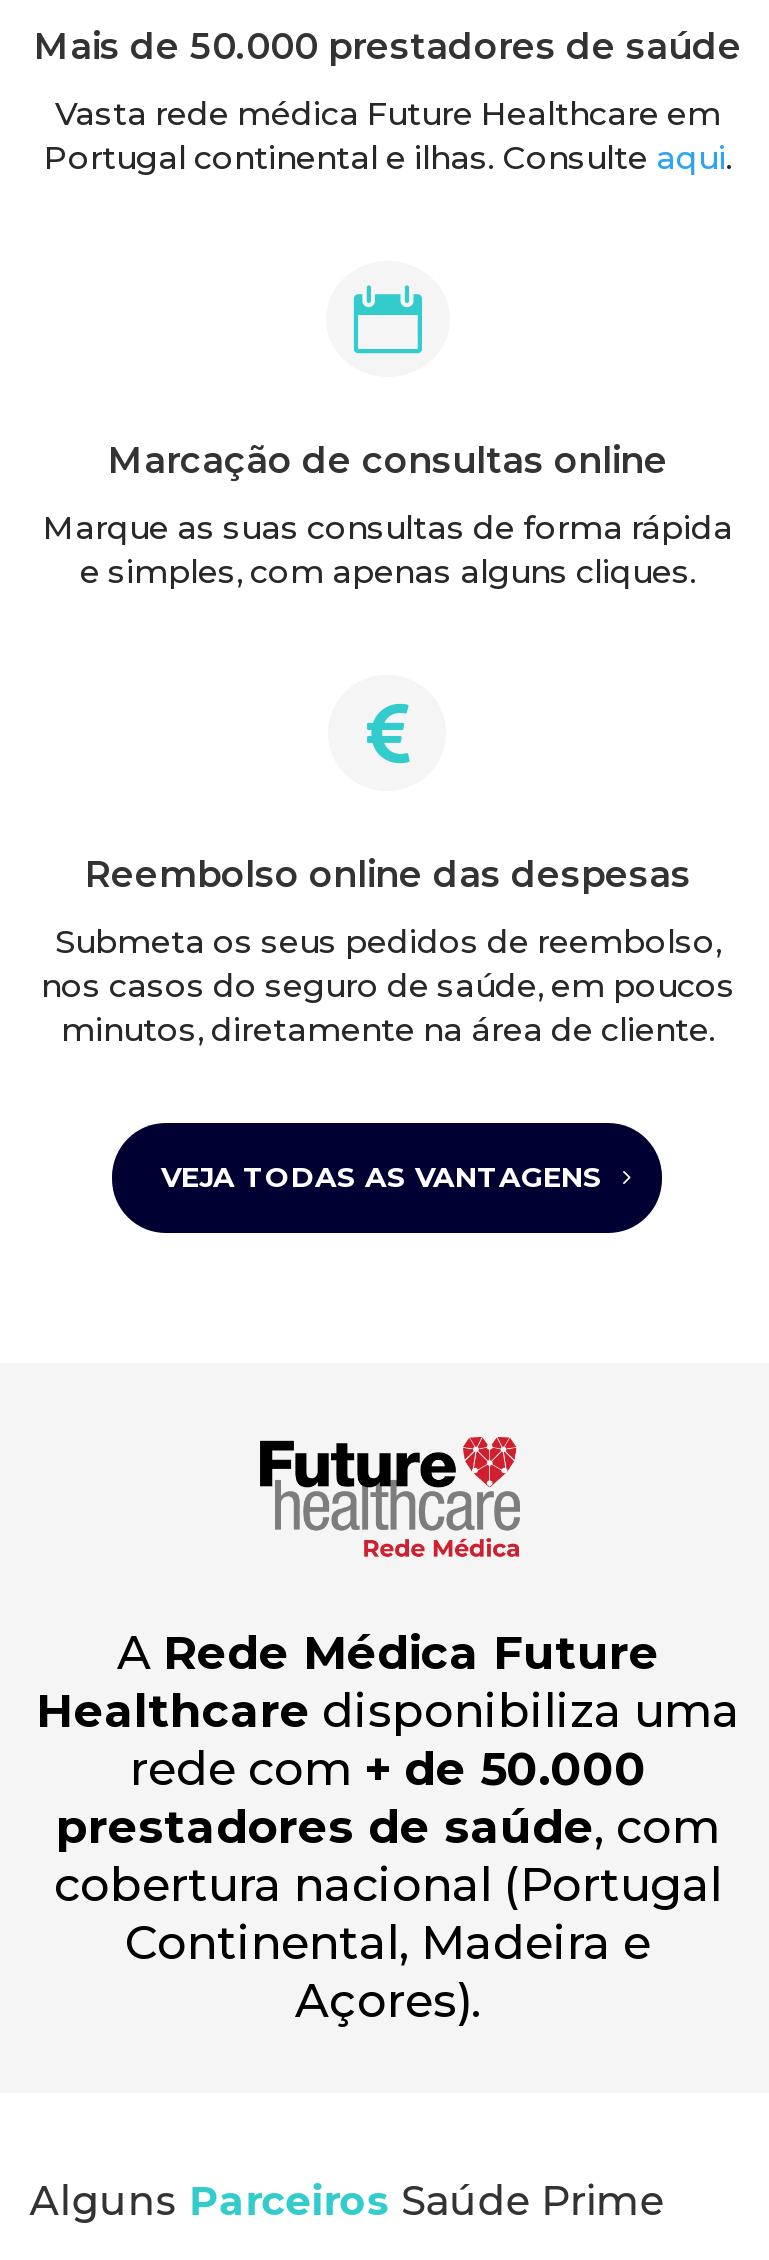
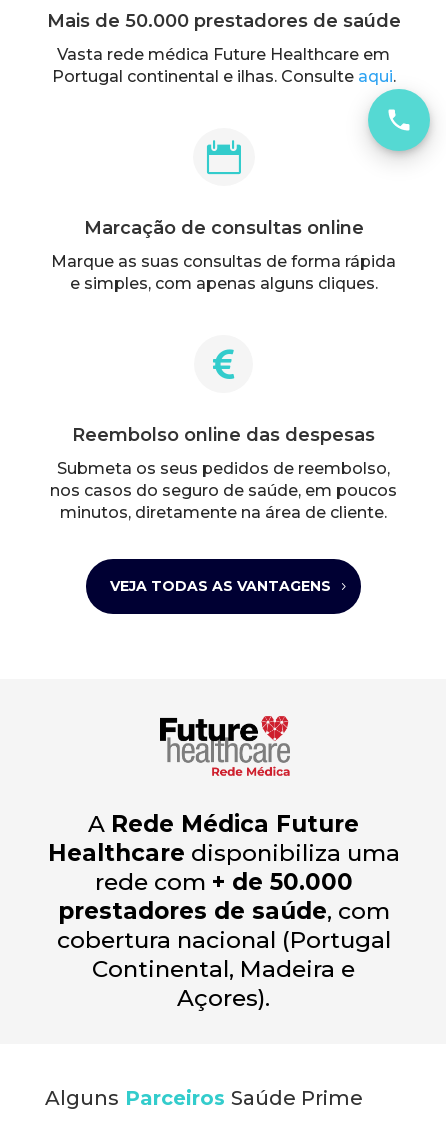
+ [image]
